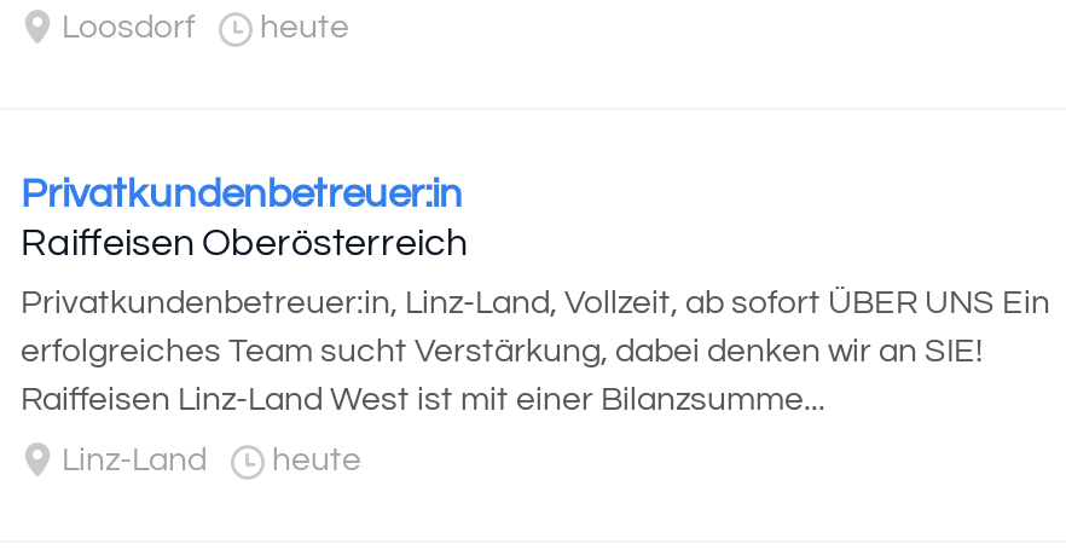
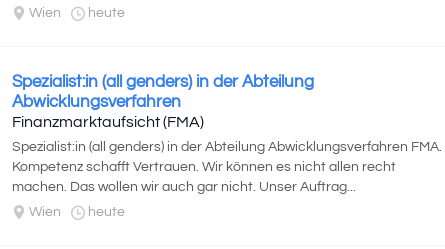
- Loosdorf
+ Wien

- Privatkundenbetreuer:in
- Raiffeisen Oberösterreich
+ Spezialist:in (all genders) in der Abteilung
+ Abwicklungsverfahren
+ Finanzmarktaufsicht (FMA)

- Privatkundenbetreuer:in, Linz-Land, Vollzeit, ab sofort ÜBER UNS Ein
- erfolgreiches Team sucht Verstärkung, dabei denken wir an SIE!
- Raiffeisen Linz-Land West ist mit einer Bilanzsumme...
+ Spezialist:in (all genders) in der Abteilung Abwicklungsverfahren FMA.
+ Kompetenz schafft Vertrauen. Wir können es nicht allen recht
+ machen. Das wollen wir auch gar nicht. Unser Auftrag...

- Linz-Land
+ Wien
